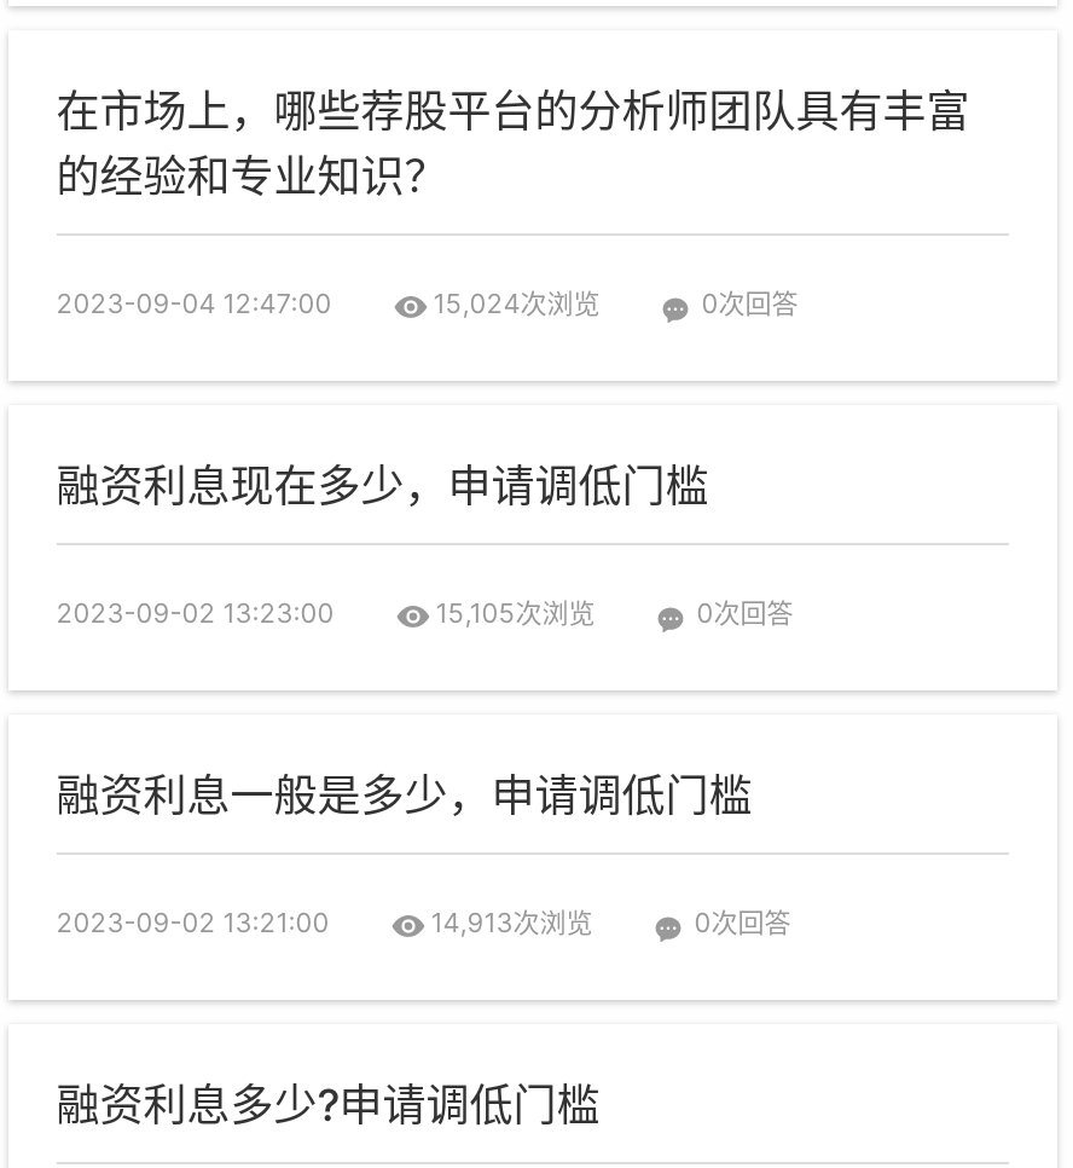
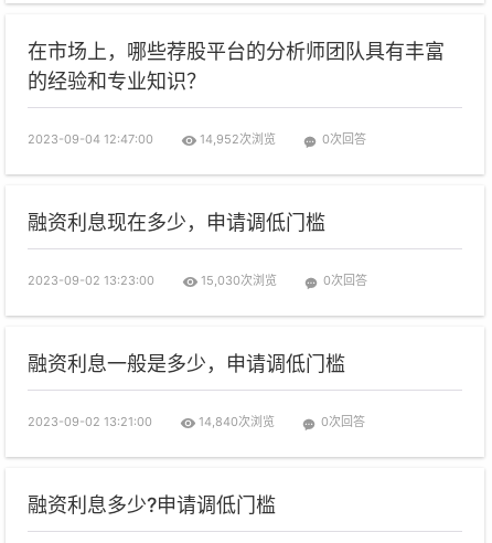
- 15,024次浏览
+ 14,952次浏览

- 15,105次浏览
+ 15,030次浏览

- 14,913次浏览
+ 14,840次浏览
